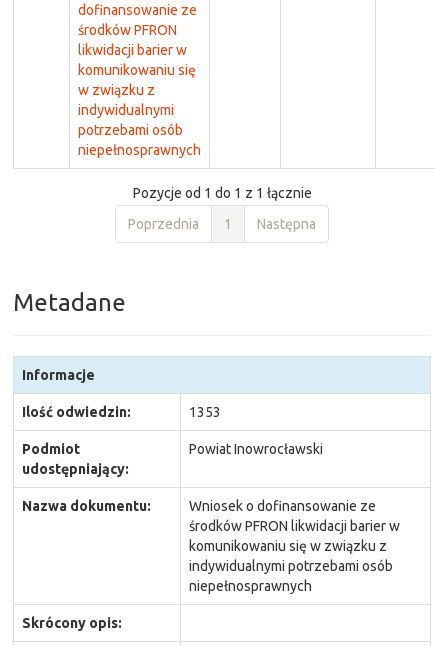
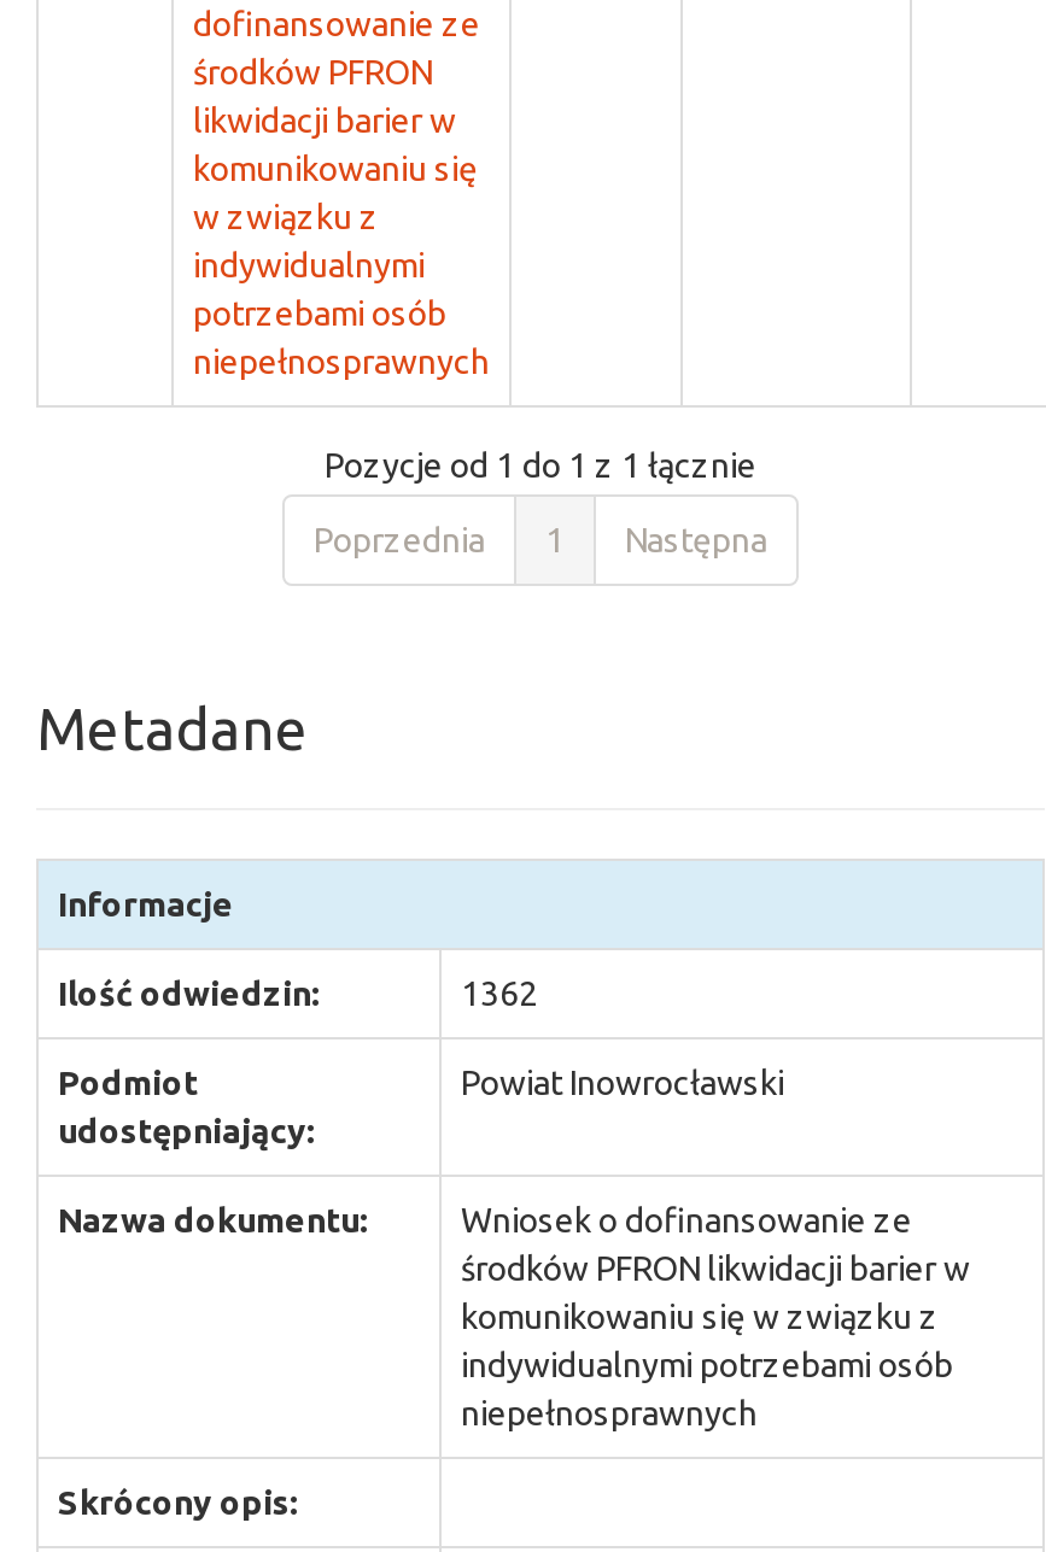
- 1353
+ 1362
